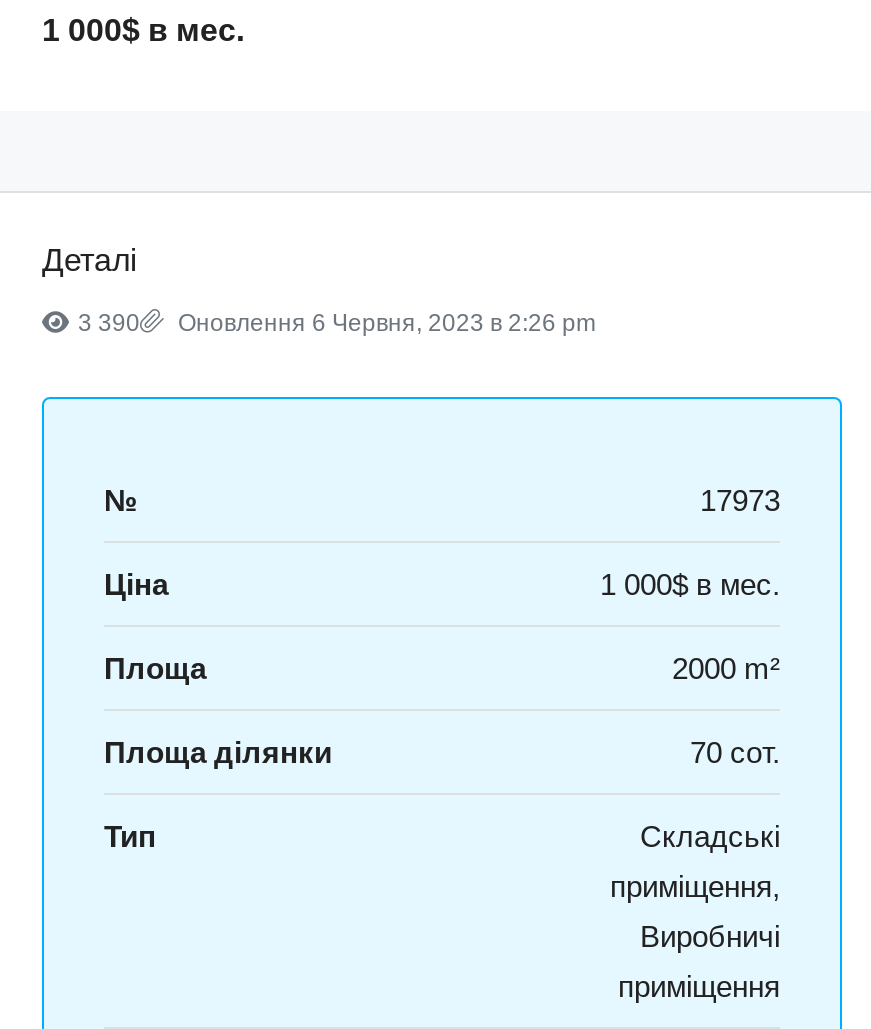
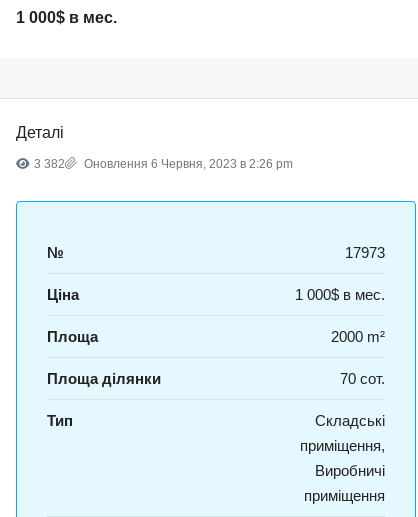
- 3 390
+ 3 382
